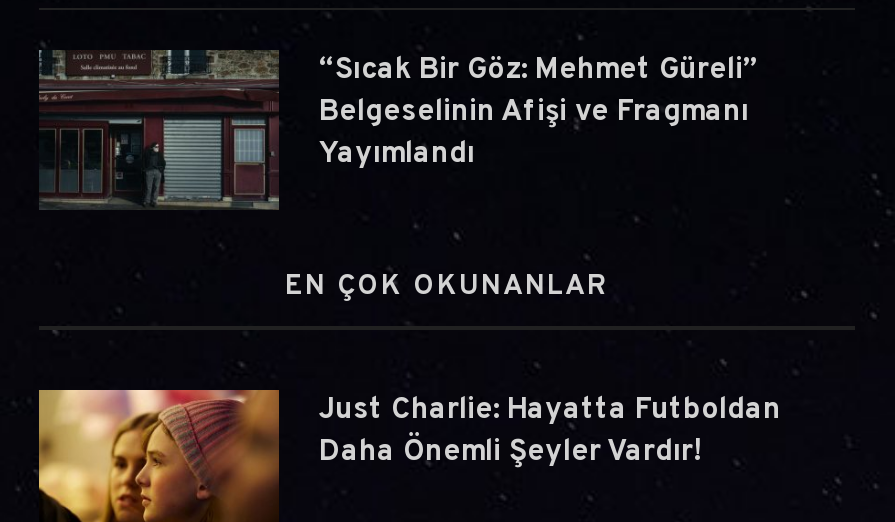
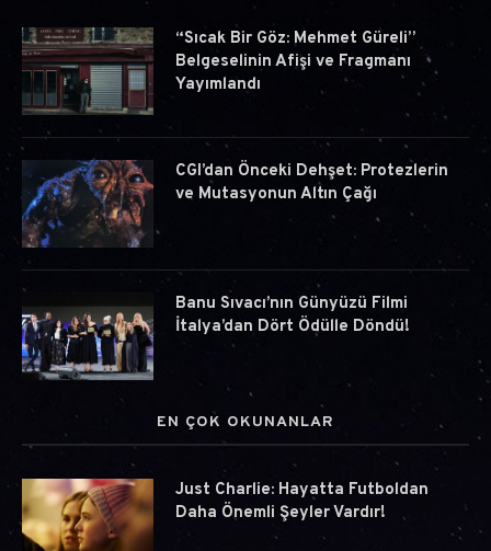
+ [image]
+ CGI’dan Önceki Dehşet: Protezlerin
+ ve Mutasyonun Altın Çağı

+ [image]
+ Banu Sıvacı’nın Günyüzü Filmi
+ İtalya’dan Dört Ödülle Döndü!
